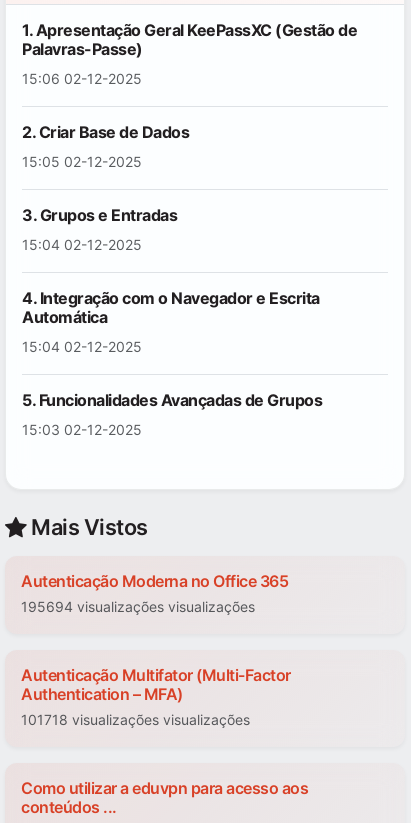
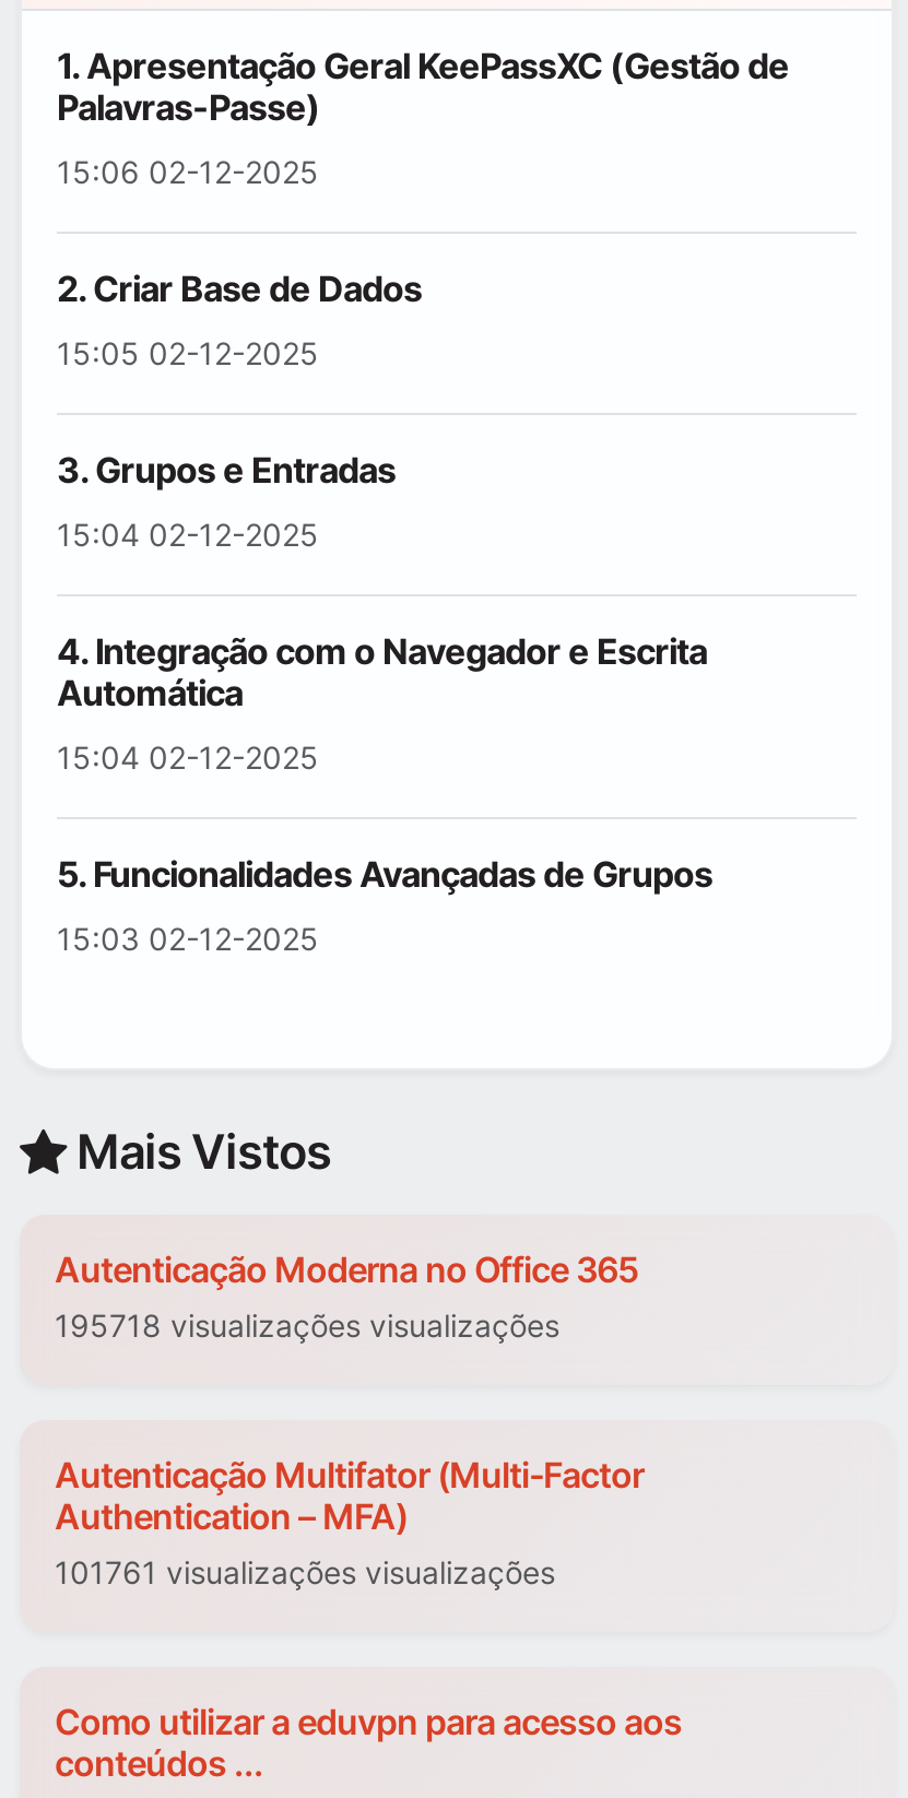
- 195694 visualizações visualizações
+ 195718 visualizações visualizações

- 101718 visualizações visualizações
+ 101761 visualizações visualizações
